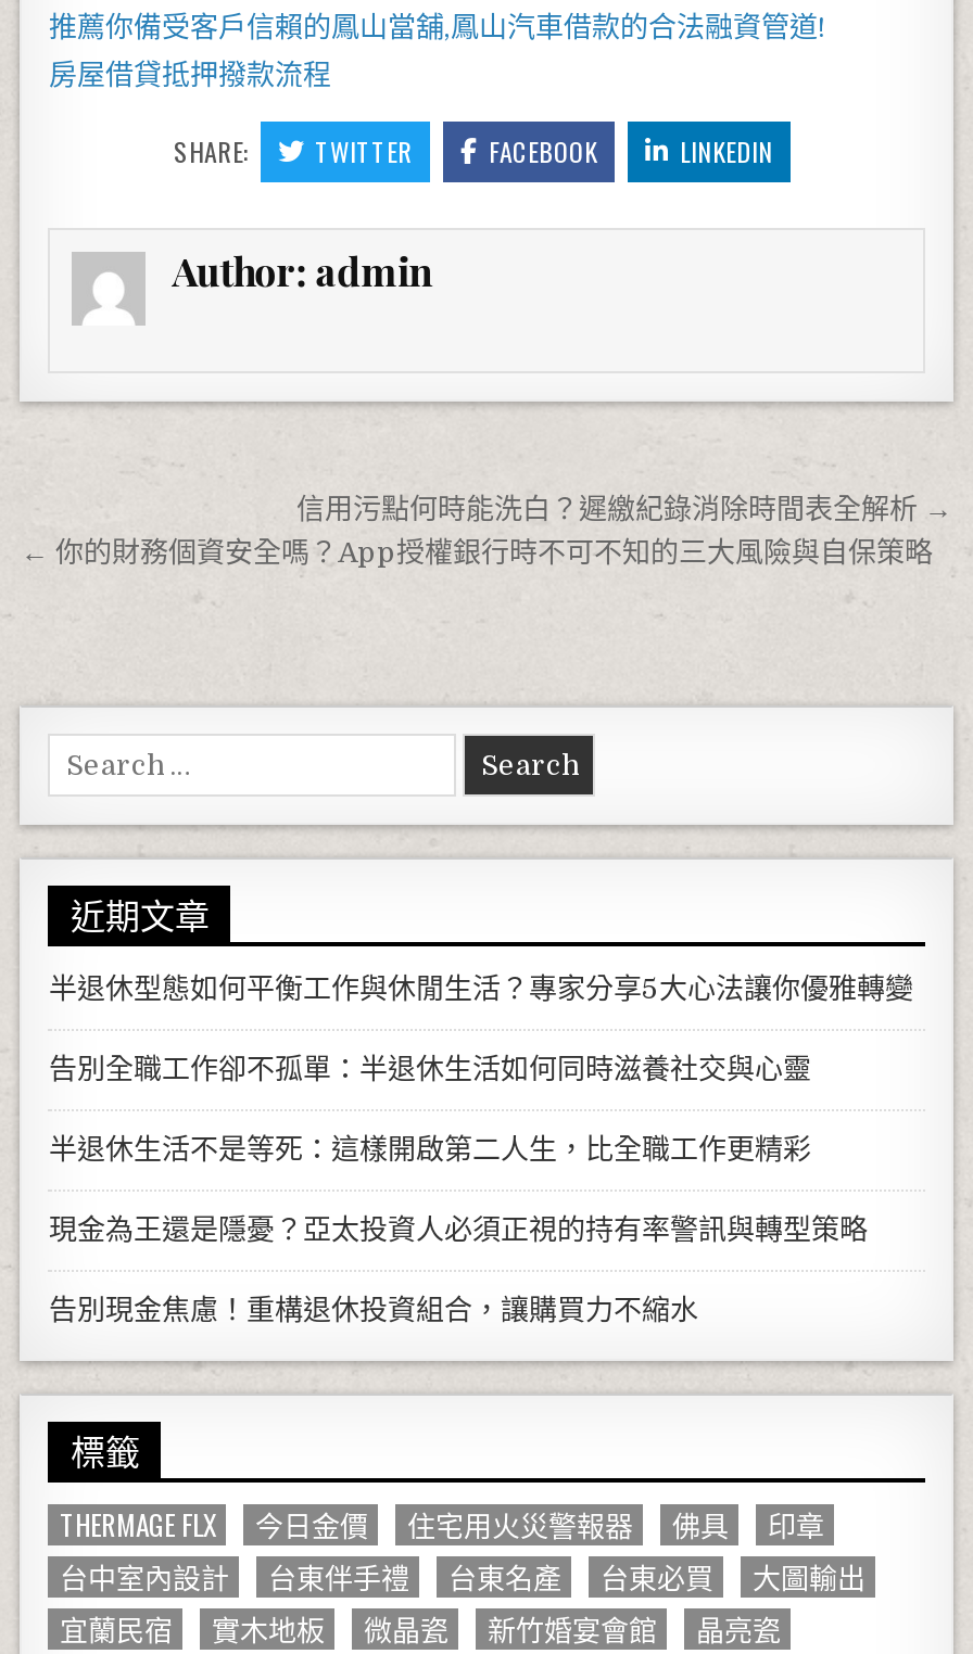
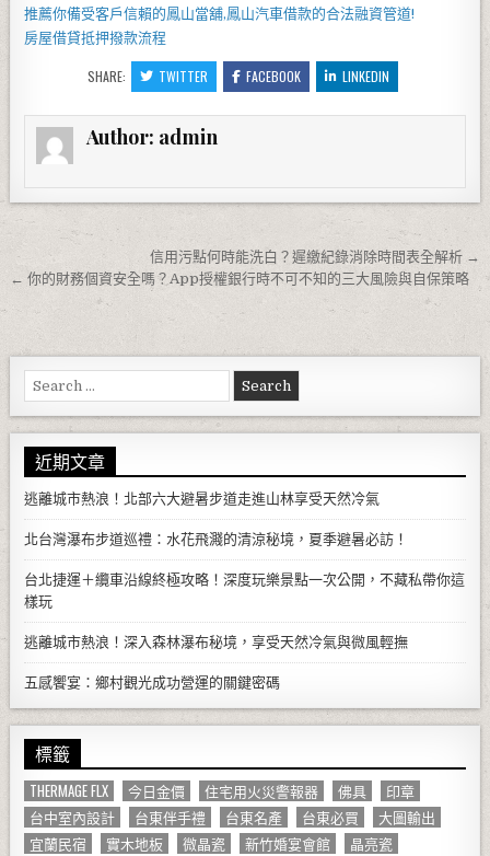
- 半退休型態如何平衡工作與休閒生活？專家分享5大心法讓你優雅轉變
+ 逃離城市熱浪！北部六大避暑步道走進山林享受天然冷氣

- 告別全職工作卻不孤單：半退休生活如何同時滋養社交與心靈
+ 北台灣瀑布步道巡禮：水花飛濺的清涼秘境，夏季避暑必訪！

- 半退休生活不是等死：這樣開啟第二人生，比全職工作更精彩
+ 台北捷運＋纜車沿線終極攻略！深度玩樂景點一次公開，不藏私帶你這
+ 樣玩

- 現金為王還是隱憂？亞太投資人必須正視的持有率警訊與轉型策略
+ 逃離城市熱浪！深入森林瀑布秘境，享受天然冷氣與微風輕撫

- 告別現金焦慮！重構退休投資組合，讓購買力不縮水
+ 五感饗宴：鄉村觀光成功營運的關鍵密碼
